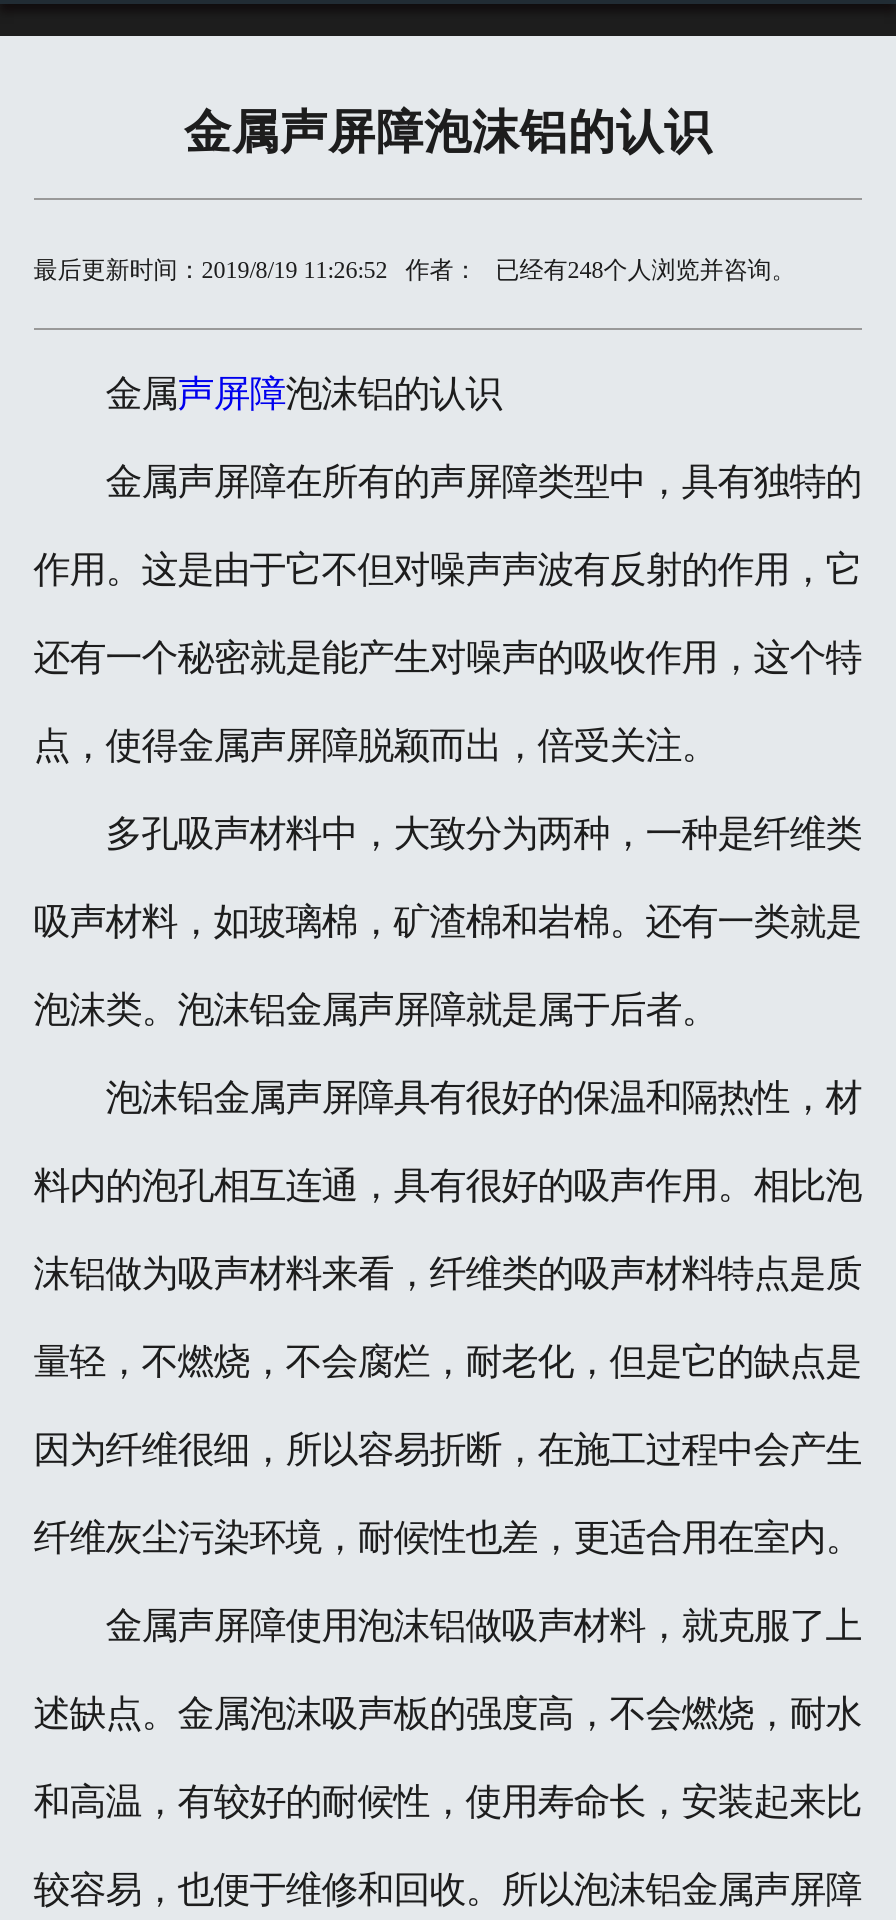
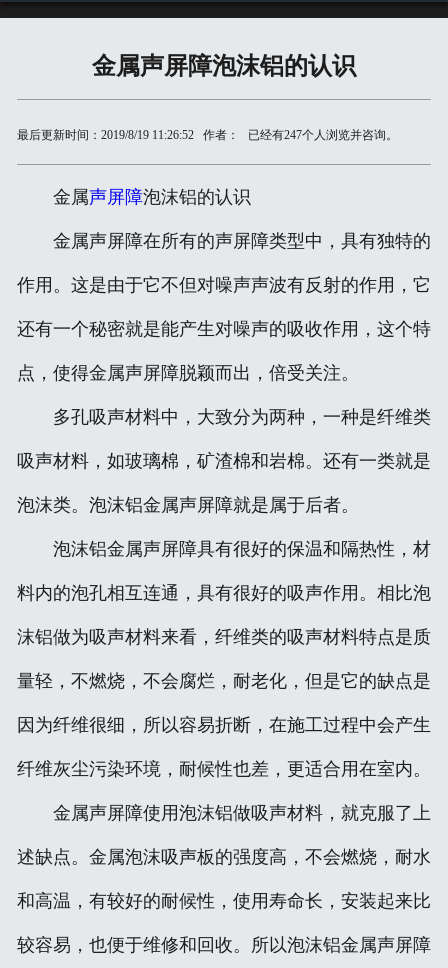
- 最后更新时间：2019/8/19 11:26:52 作者： 已经有248个人浏览并咨询。
+ 最后更新时间：2019/8/19 11:26:52 作者： 已经有247个人浏览并咨询。
